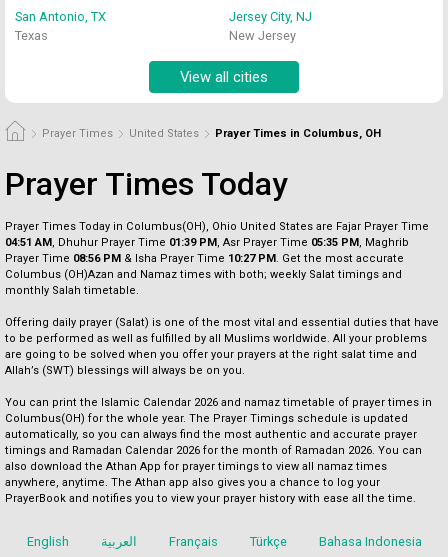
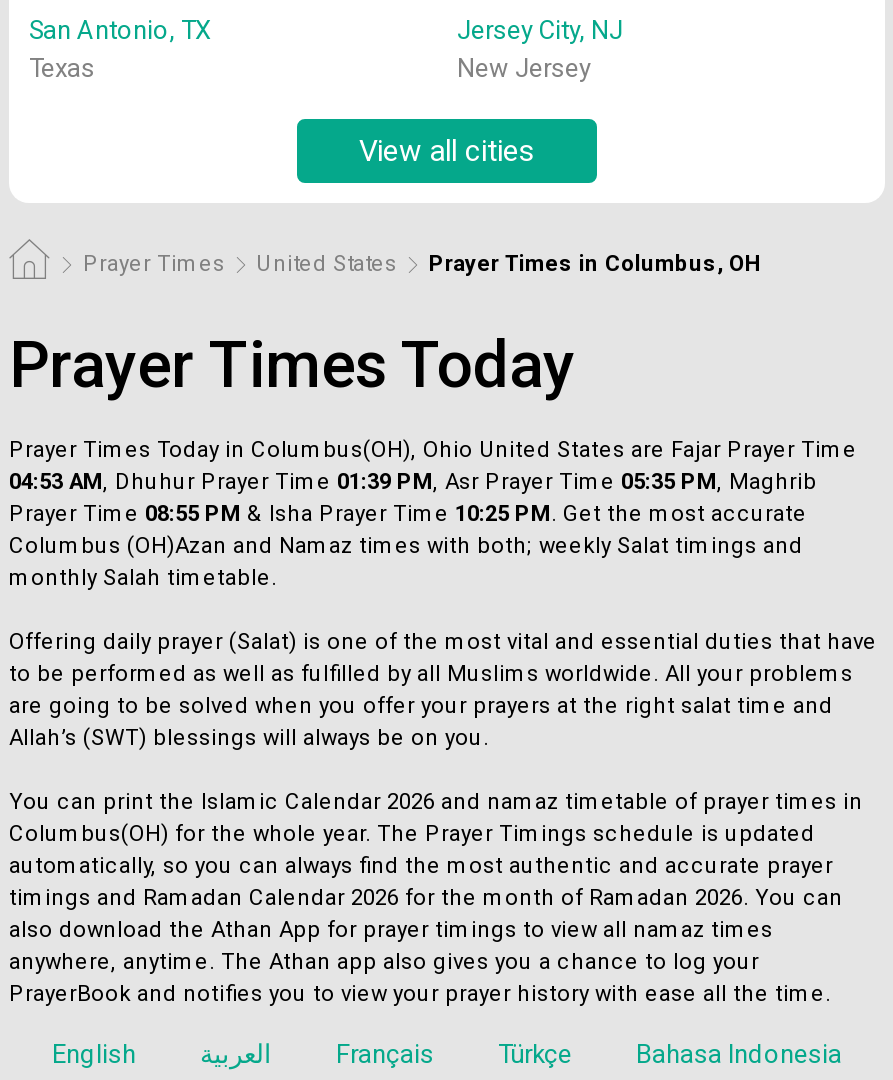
- 04:51 AM, Dhuhur Prayer Time 01:39 PM, Asr Prayer Time 05:35 PM, Maghrib
+ 04:53 AM, Dhuhur Prayer Time 01:39 PM, Asr Prayer Time 05:35 PM, Maghrib

- Prayer Time 08:56 PM & Isha Prayer Time 10:27 PM. Get the most accurate
+ Prayer Time 08:55 PM & Isha Prayer Time 10:25 PM. Get the most accurate
